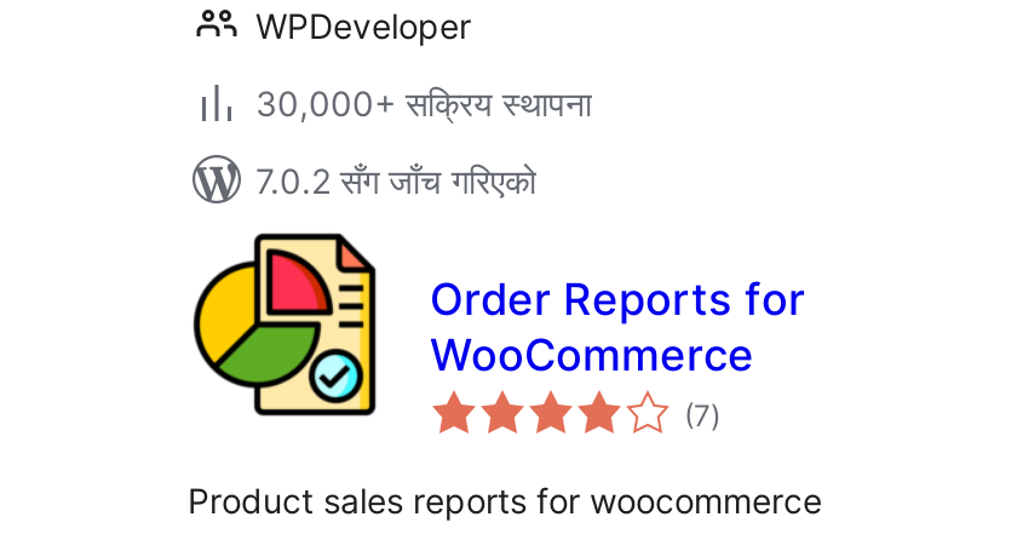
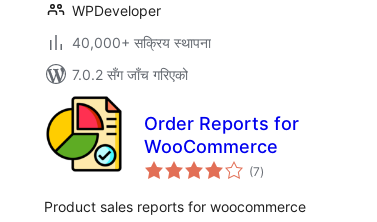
- 30,000+ सक्रिय स्थापना
+ 40,000+ सक्रिय स्थापना
